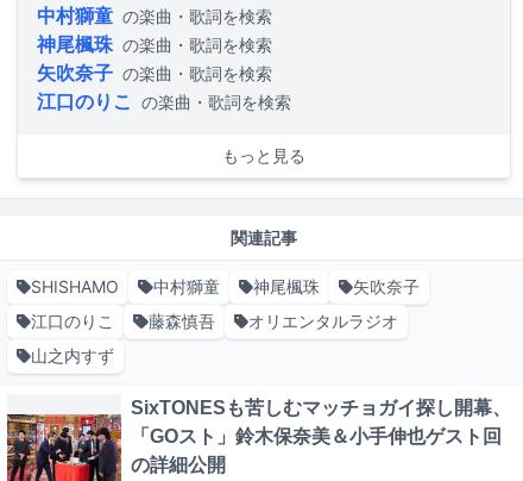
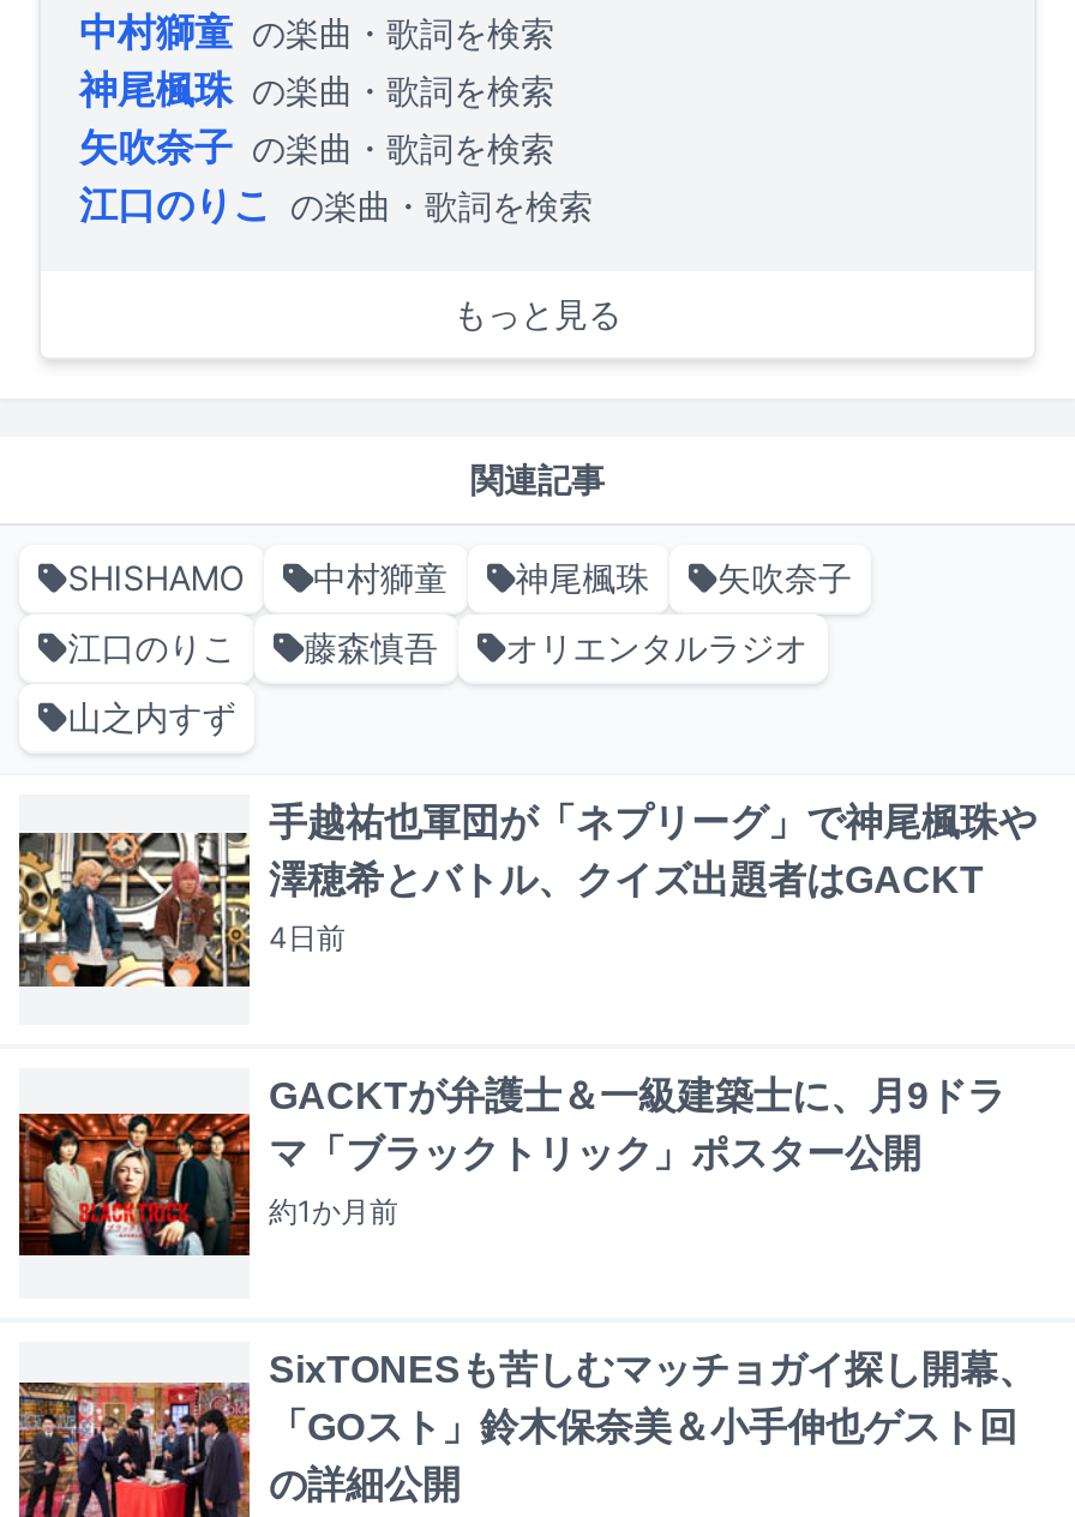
+ [image]
+ 手越祐也軍団が「ネプリーグ」で神尾楓珠や
+ 澤穂希とバトル、クイズ出題者はGACKT
+ 4日前

+ [image]
+ GACKTが弁護士＆一級建築士に、月9ドラ
+ マ「ブラックトリック」ポスター公開
+ 約1か月前
